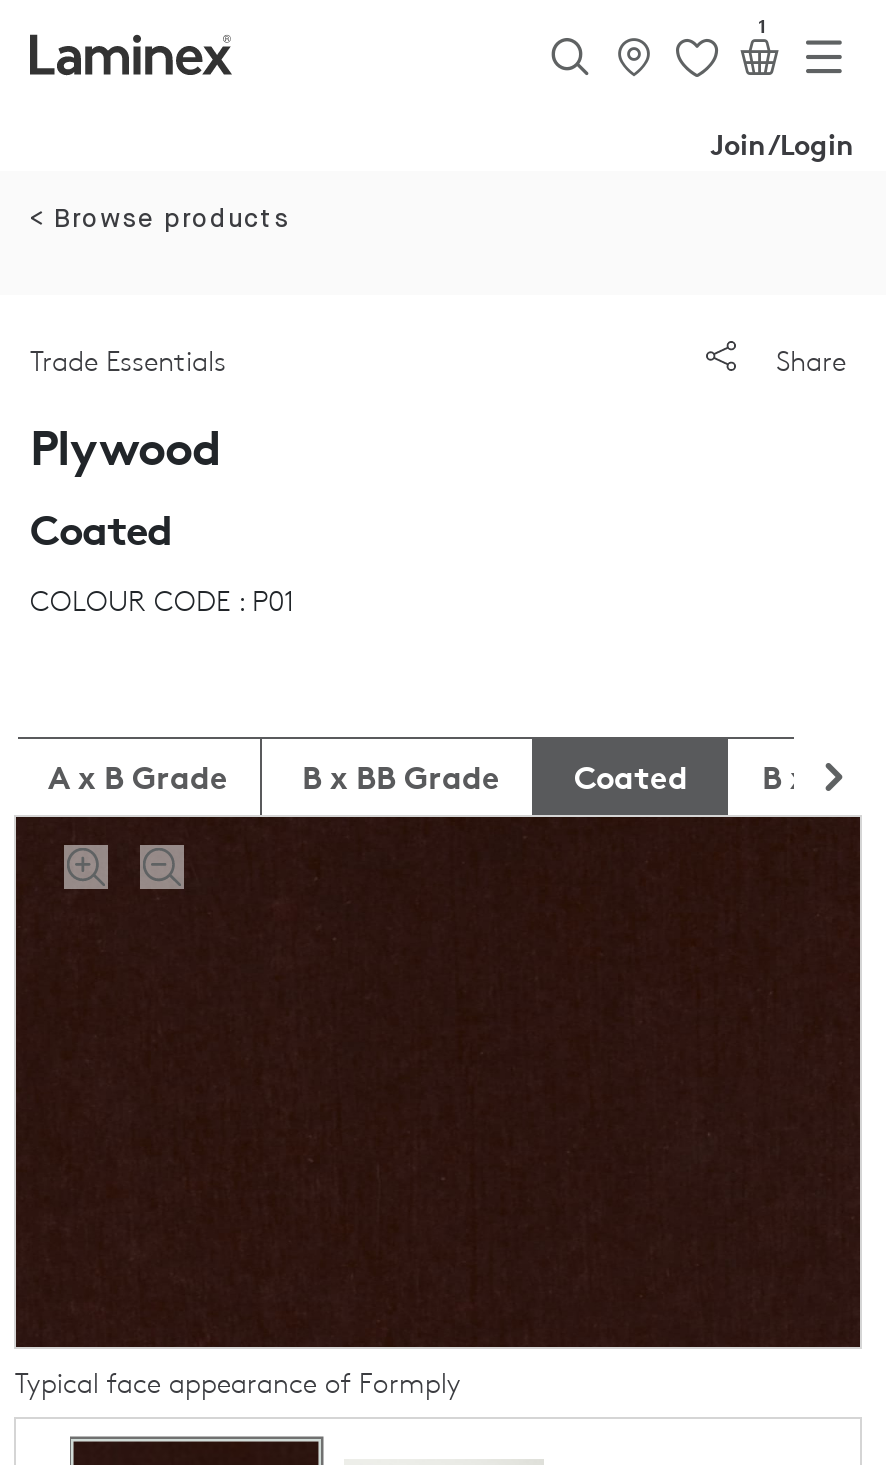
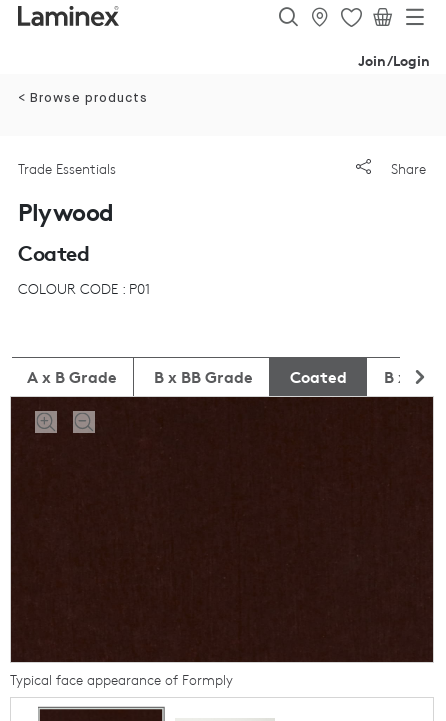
- 1
